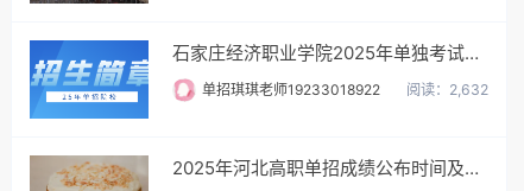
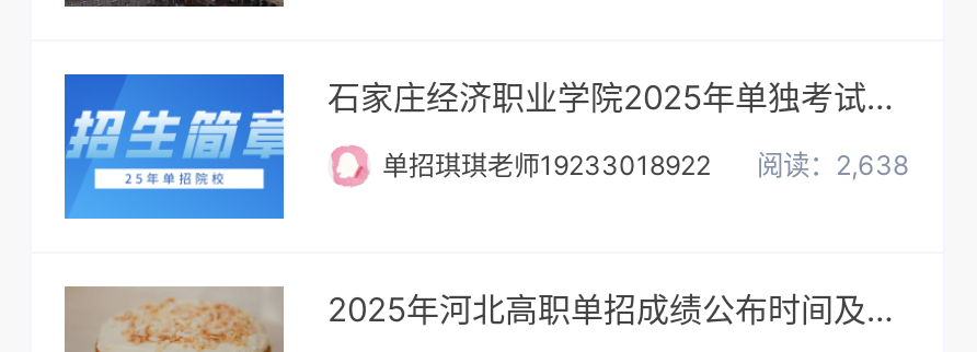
- 单招琪琪老师19233018922 阅读：2,632
+ 单招琪琪老师19233018922 阅读：2,638
